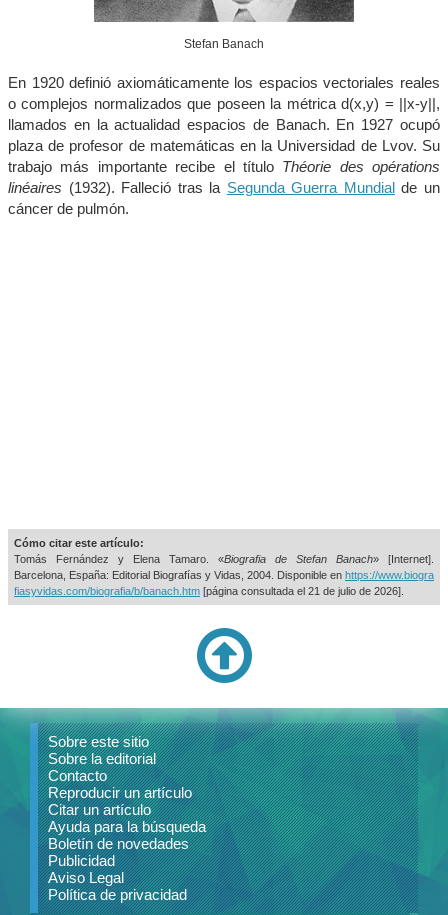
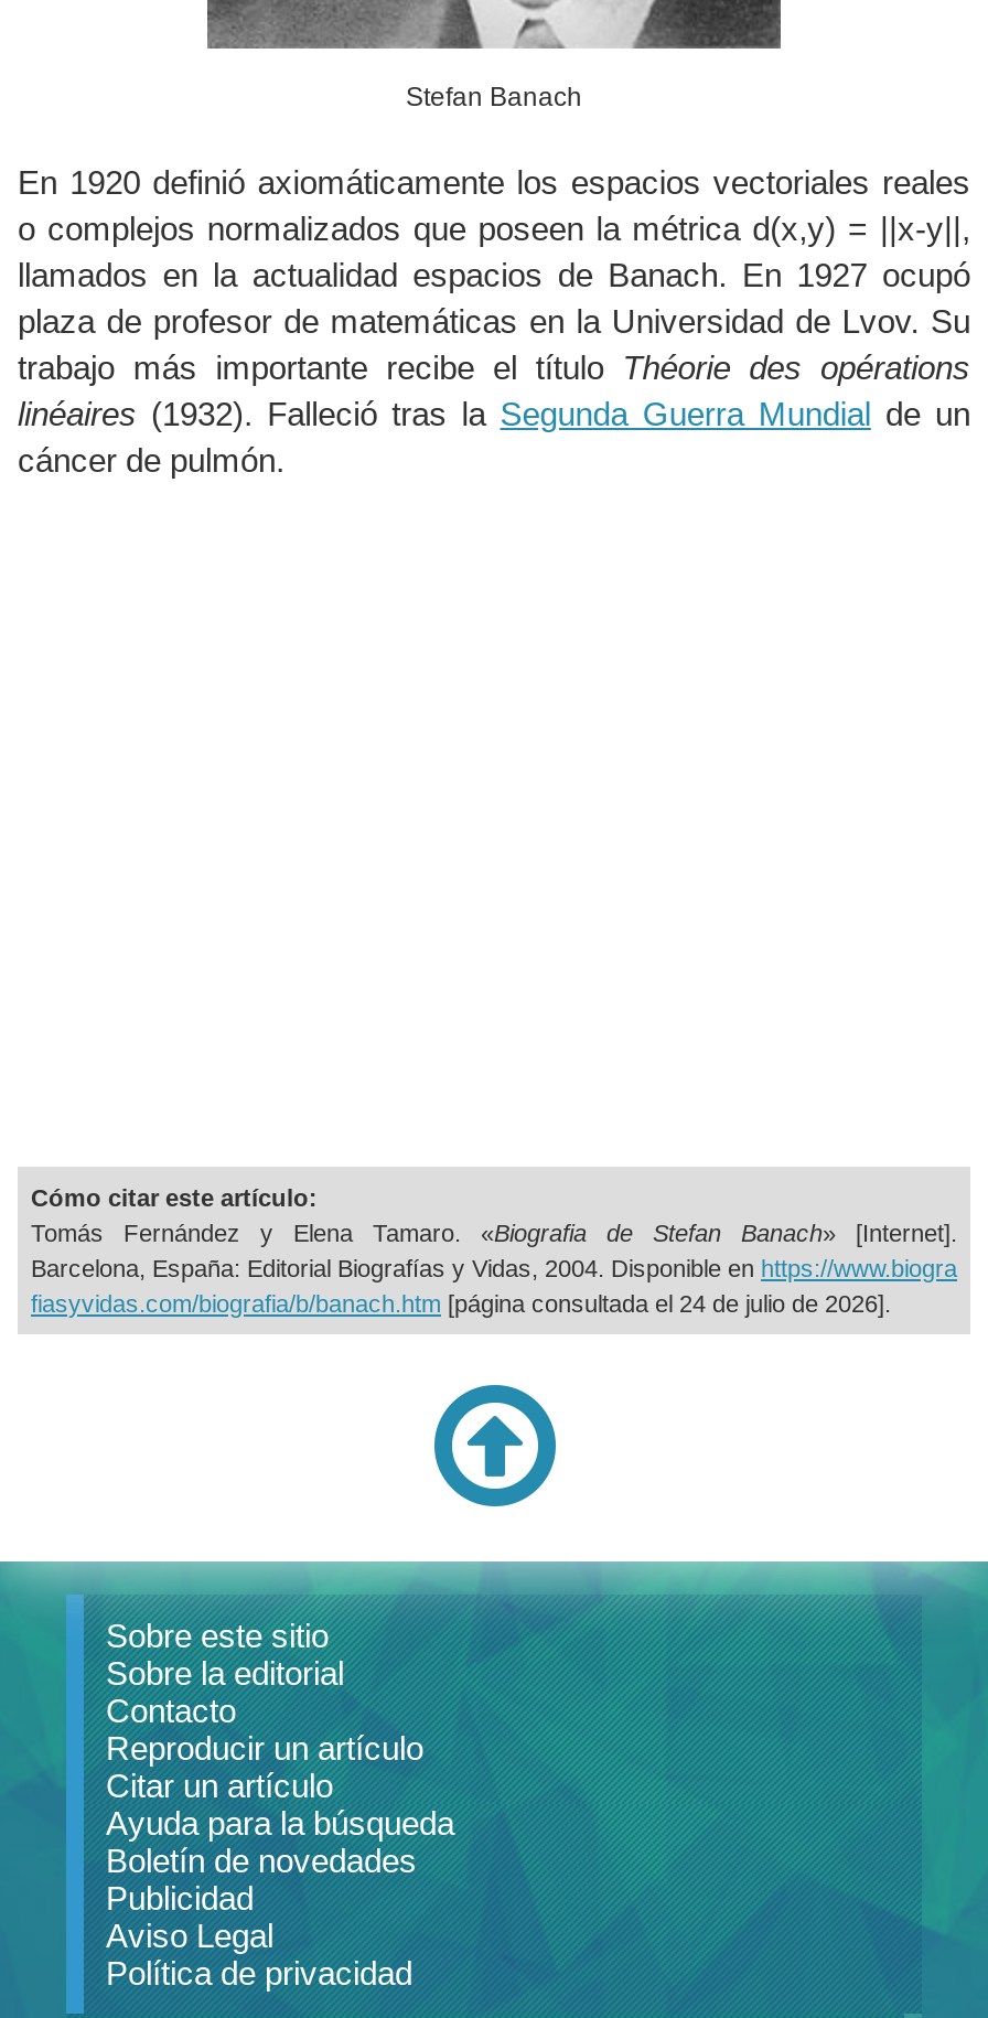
- fiasyvidas.com/biografia/b/banach.htm [página consultada el 21 de julio de 2026].
+ fiasyvidas.com/biografia/b/banach.htm [página consultada el 24 de julio de 2026].
